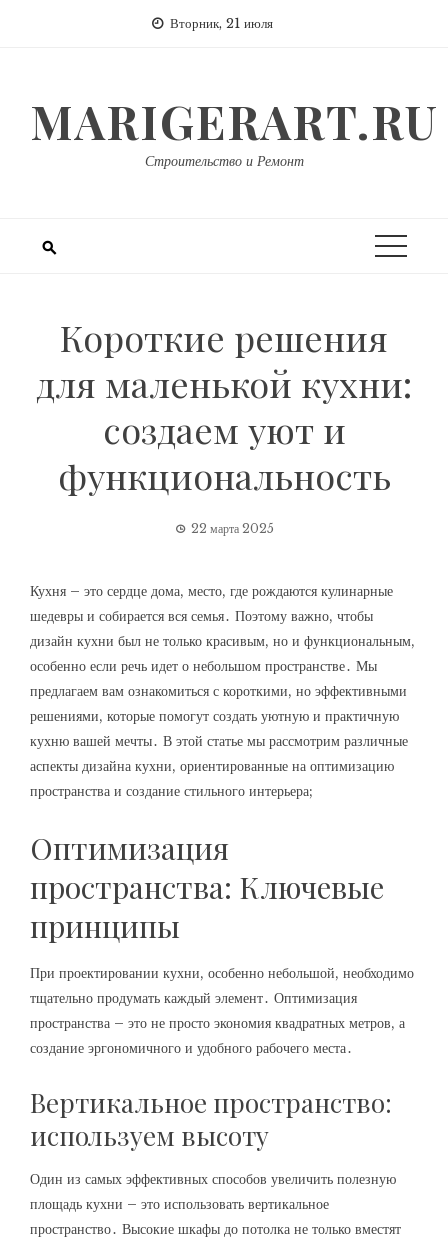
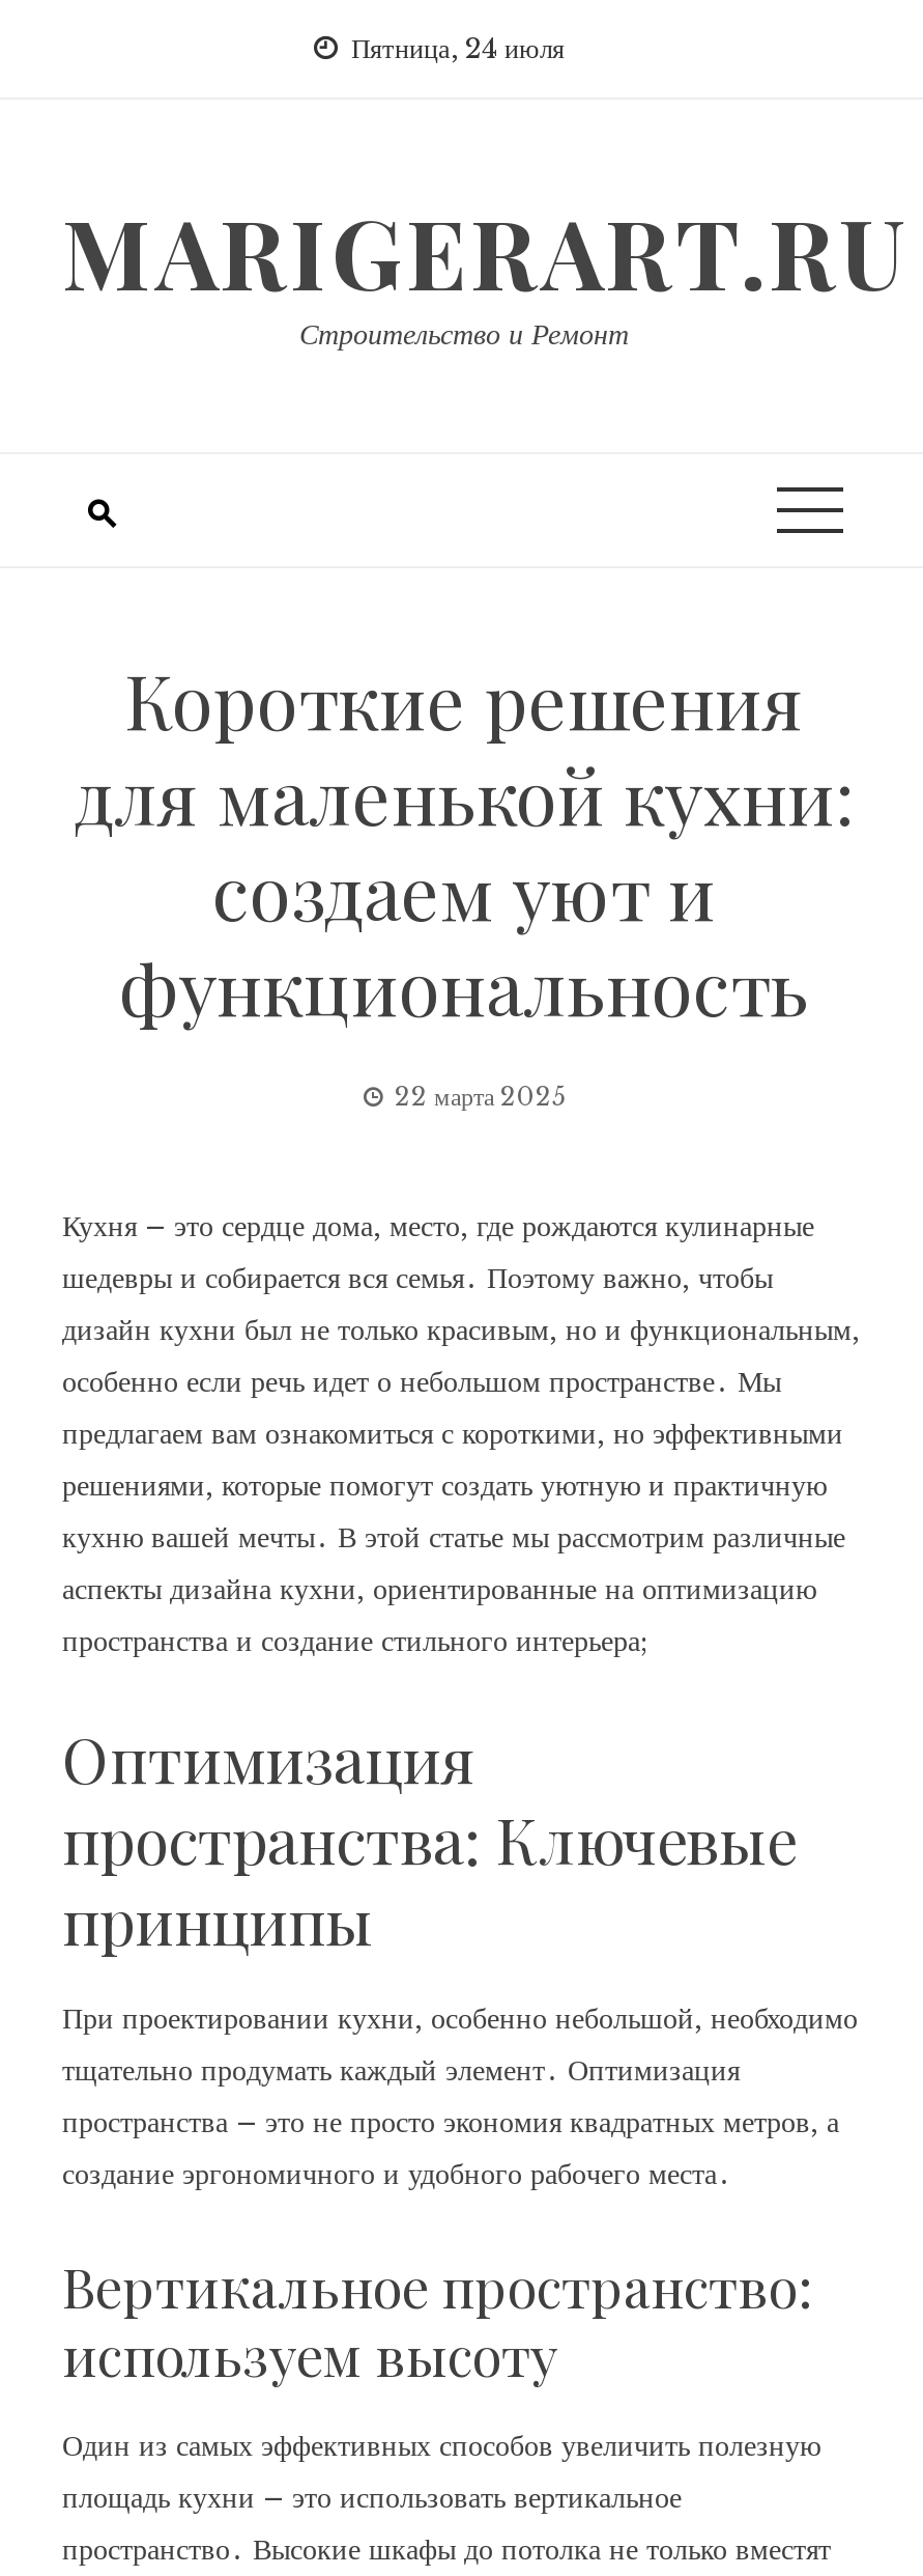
- Вторник, 21 июля
+ Пятница, 24 июля
